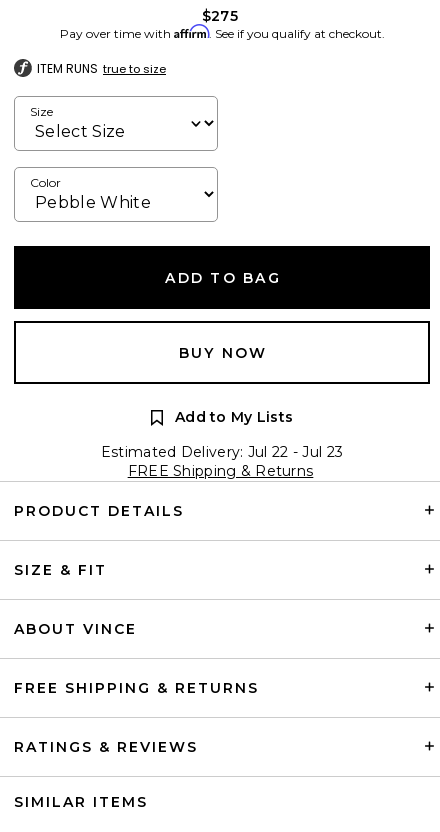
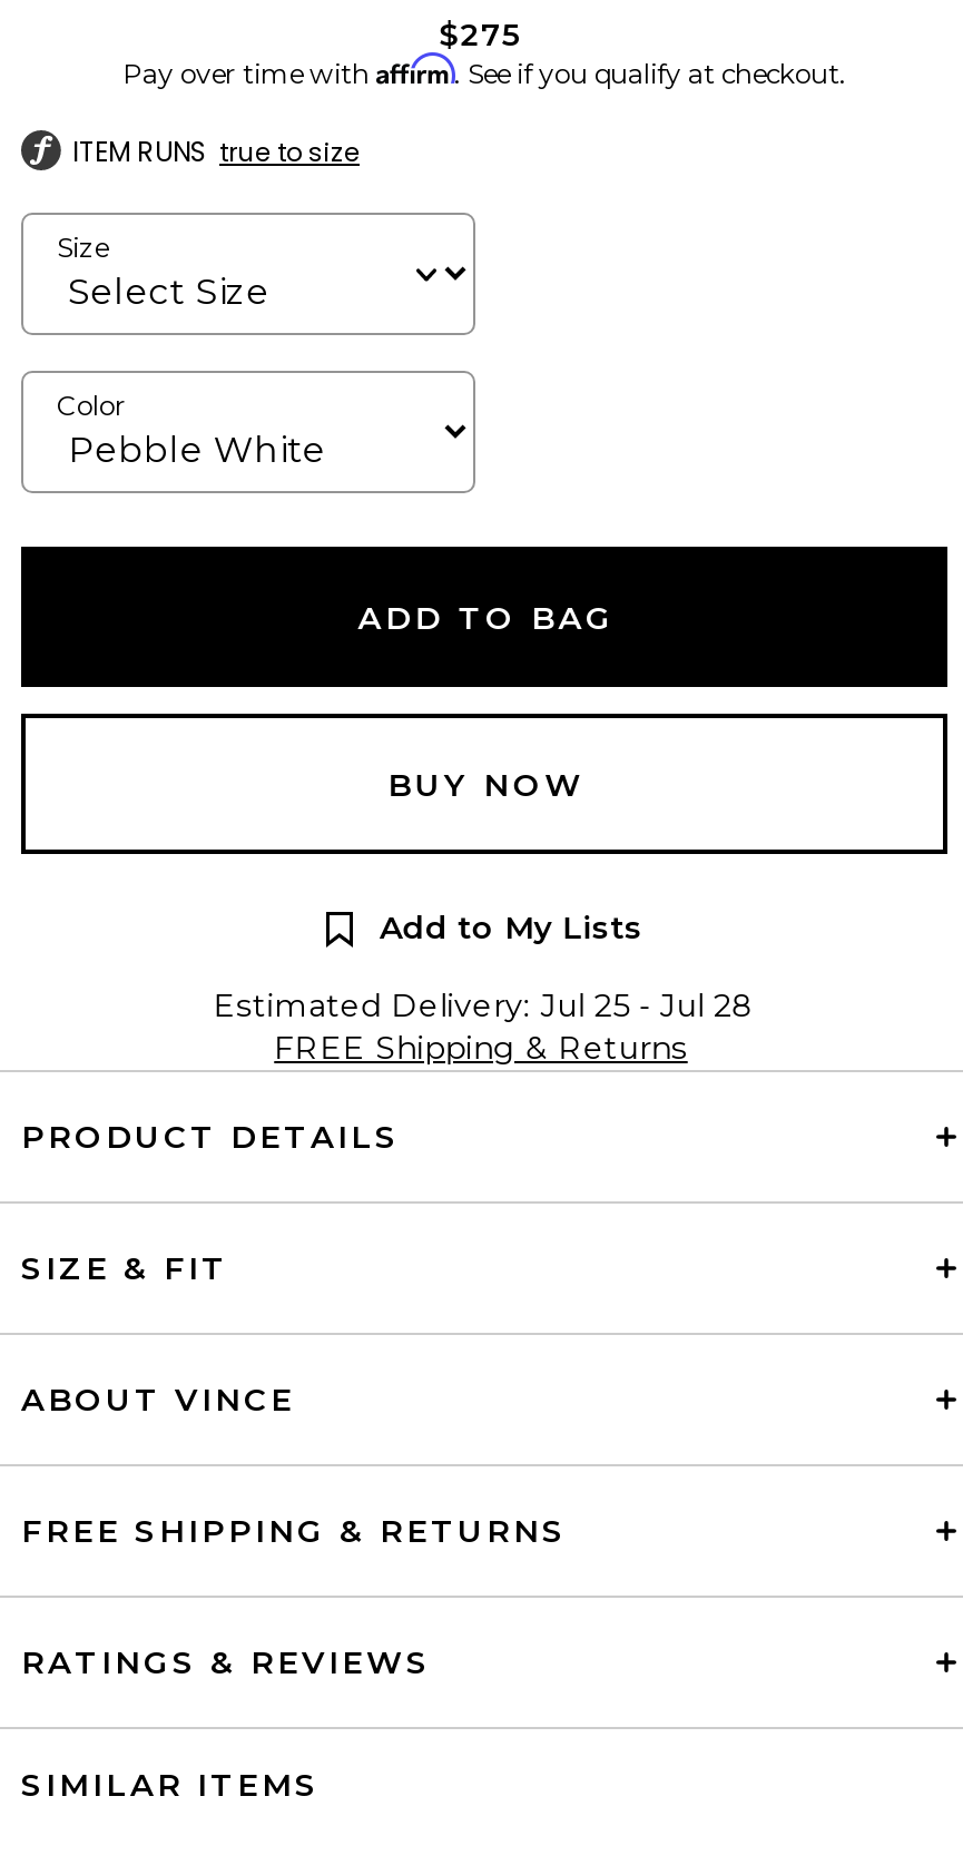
- Estimated Delivery: Jul 22 - Jul 23
+ Estimated Delivery: Jul 25 - Jul 28
